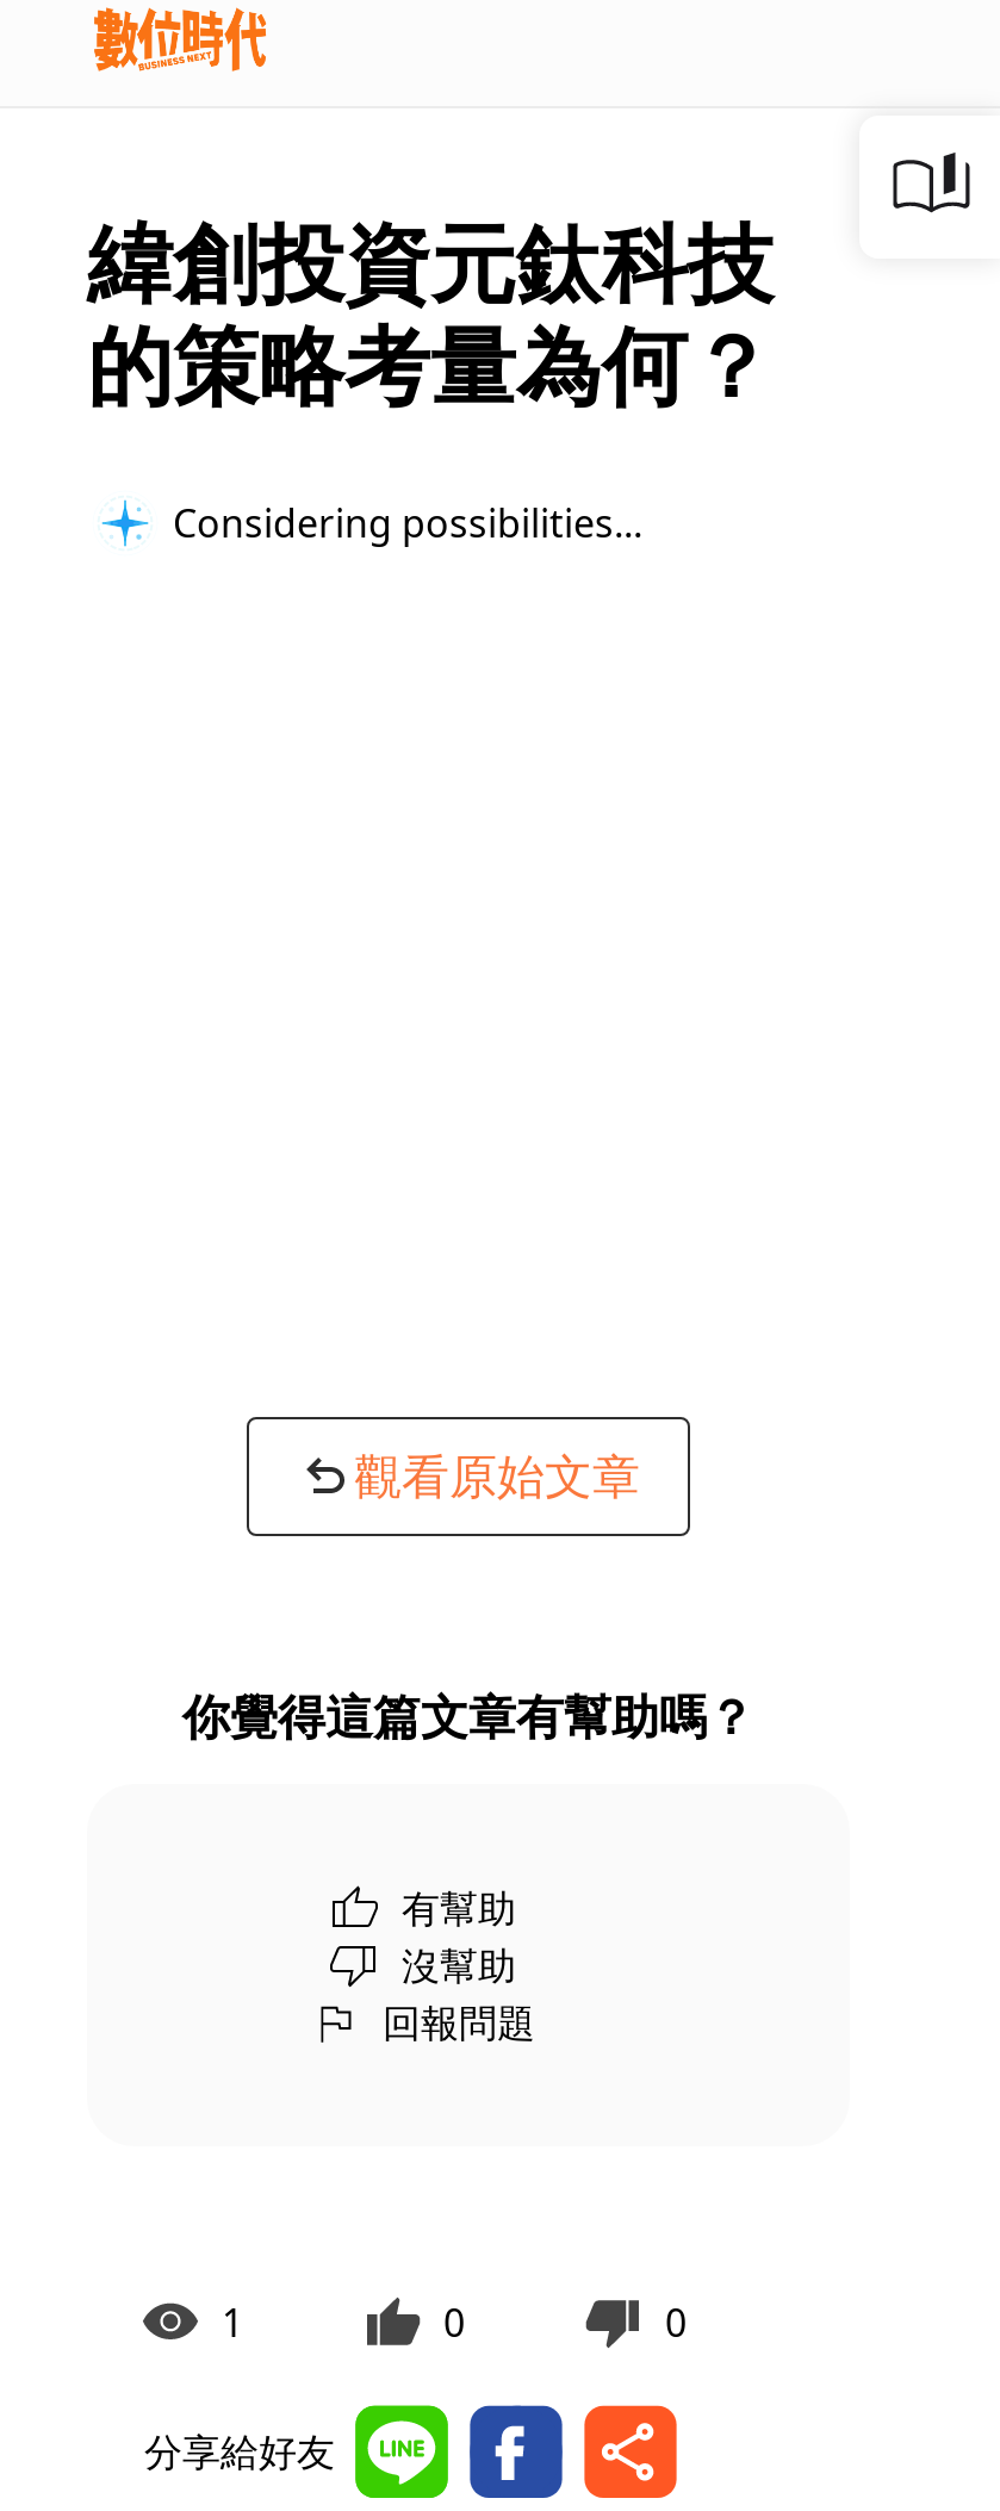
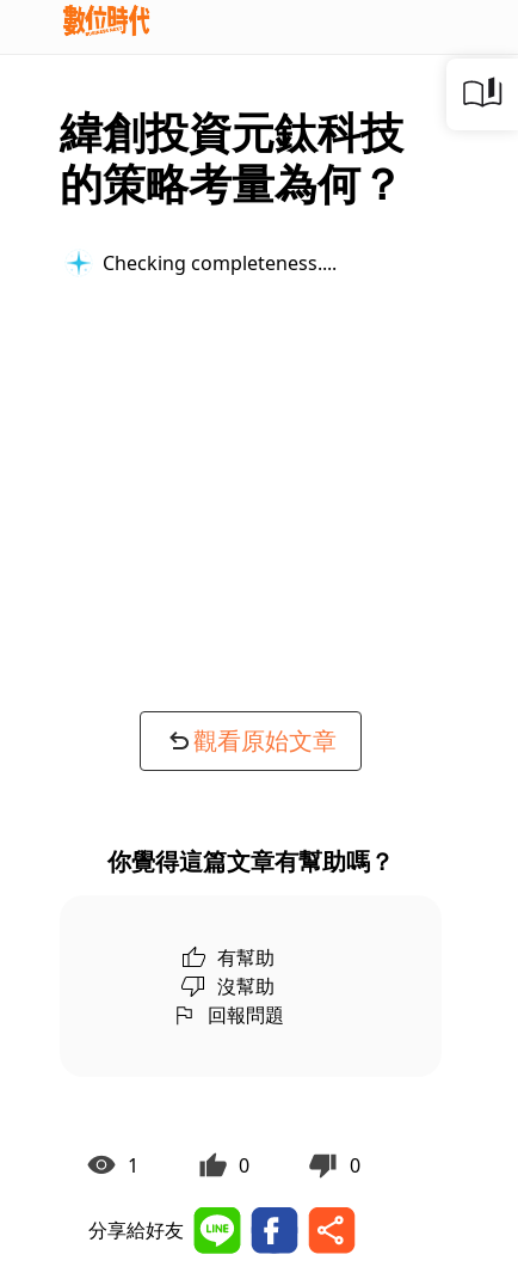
- Considering possibilities...
+ Checking completeness...
